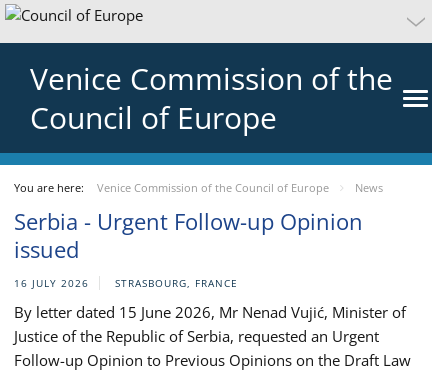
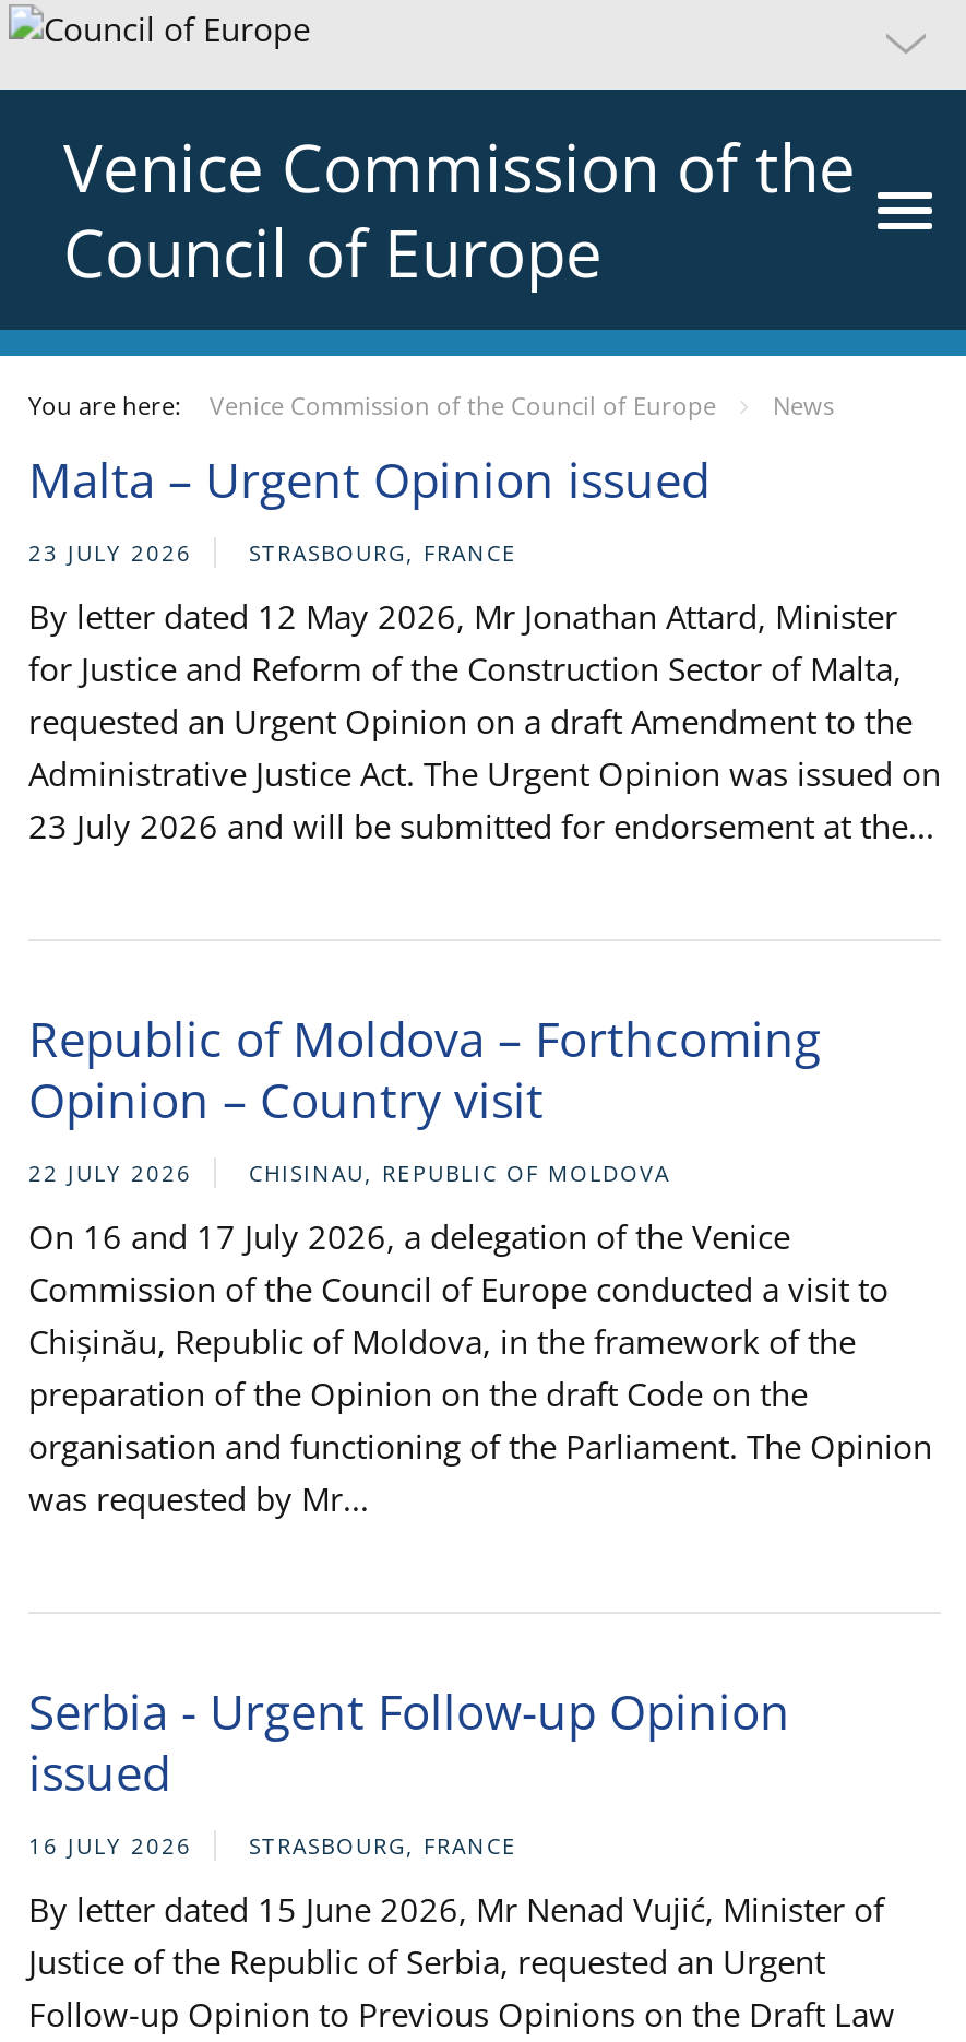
+ Malta – Urgent Opinion issued
+ 23 JULY 2026
+ STRASBOURG, FRANCE
+ By letter dated 12 May 2026, Mr Jonathan Attard, Minister
+ for Justice and Reform of the Construction Sector of Malta,
+ requested an Urgent Opinion on a draft Amendment to the
+ Administrative Justice Act. The Urgent Opinion was issued on
+ 23 July 2026 and will be submitted for endorsement at the...
+ Republic of Moldova – Forthcoming
+ Opinion – Country visit
+ 22 JULY 2026
+ CHISINAU, REPUBLIC OF MOLDOVA
+ On 16 and 17 July 2026, a delegation of the Venice
+ Commission of the Council of Europe conducted a visit to
+ Chișinău, Republic of Moldova, in the framework of the
+ preparation of the Opinion on the draft Code on the
+ organisation and functioning of the Parliament. The Opinion
+ was requested by Mr...
